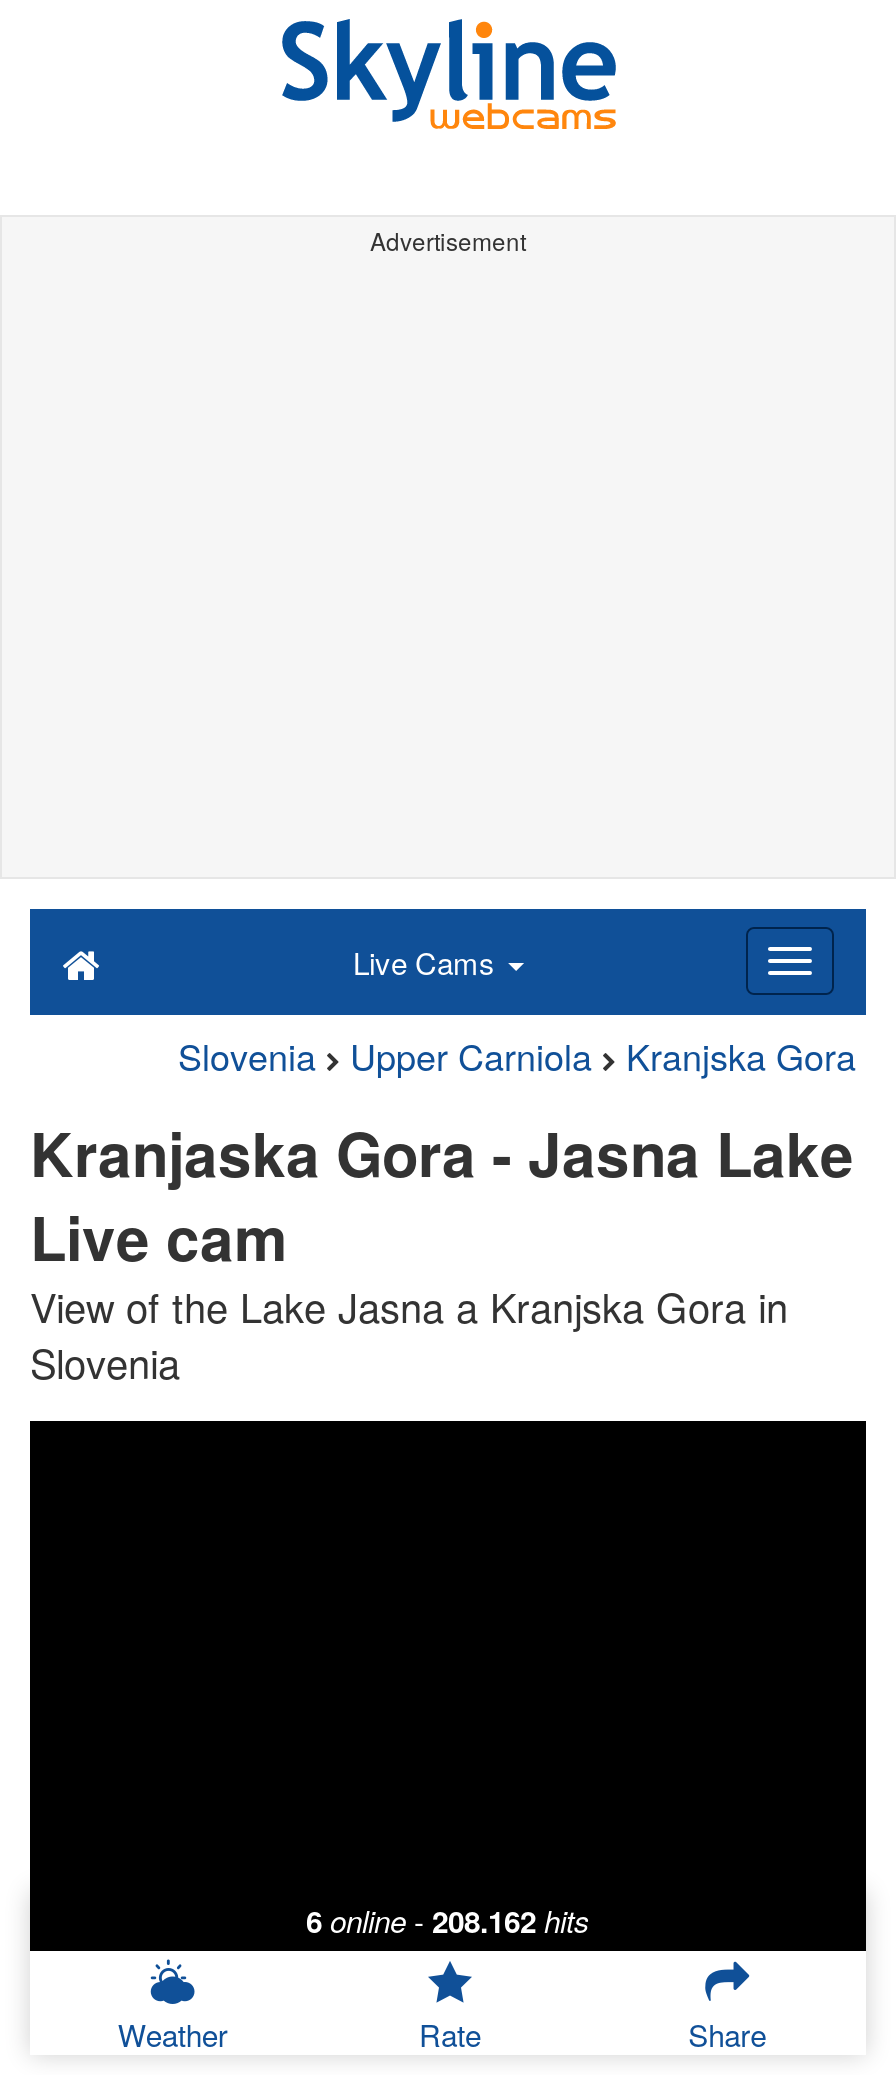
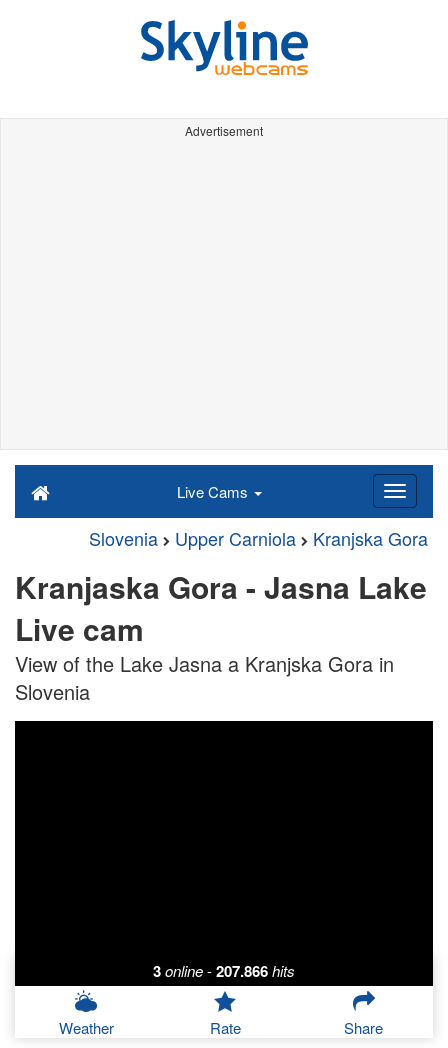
- 6 online - 208.162 hits
+ 3 online - 207.866 hits
